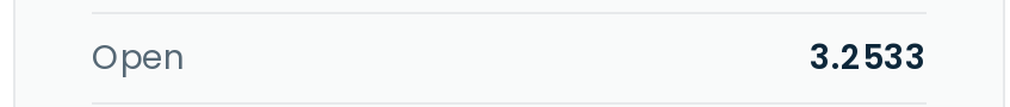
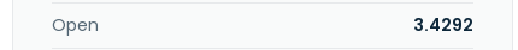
- 3.2533
+ 3.4292
